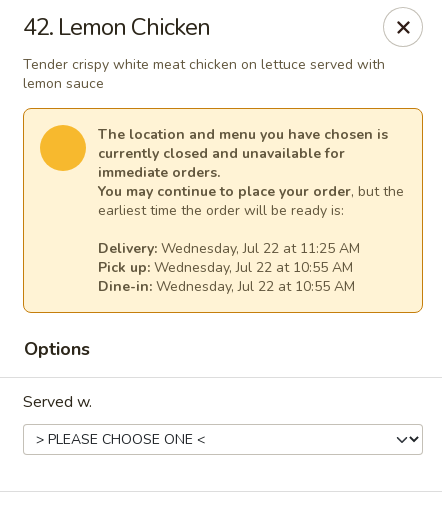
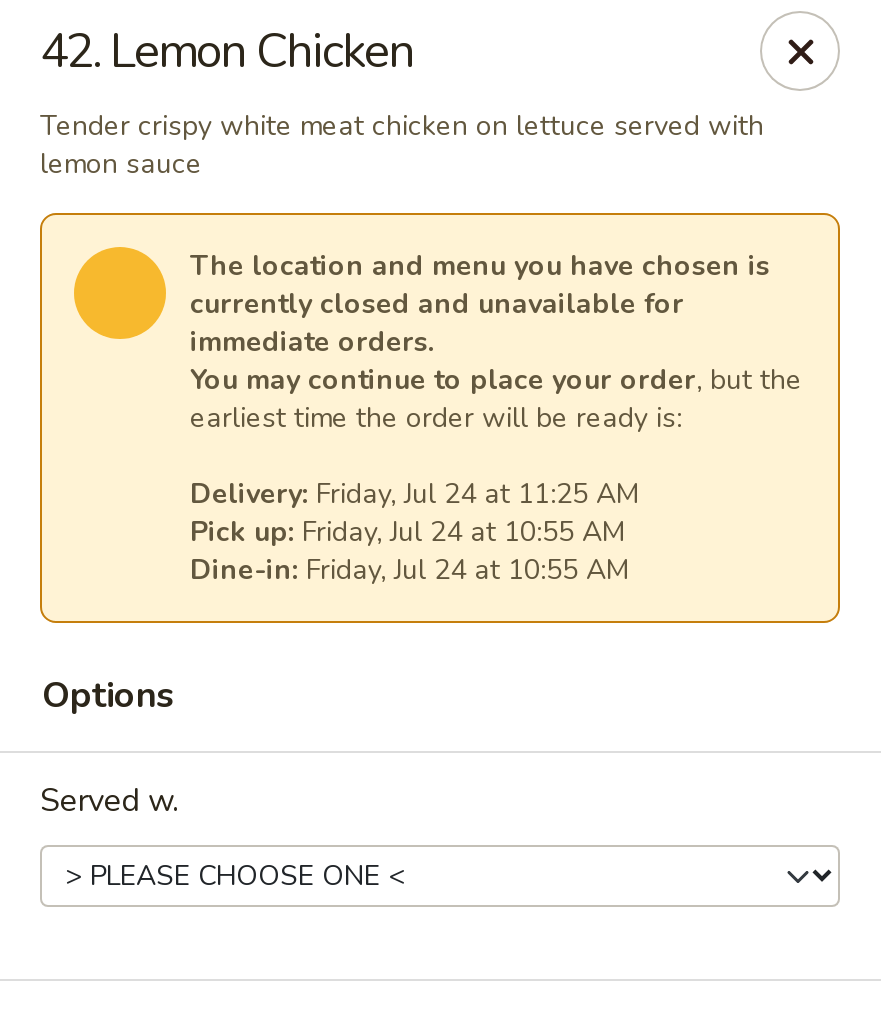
- Delivery: Wednesday, Jul 22 at 11:25 AM
+ Delivery: Friday, Jul 24 at 11:25 AM

- Pick up: Wednesday, Jul 22 at 10:55 AM
+ Pick up: Friday, Jul 24 at 10:55 AM

- Dine-in: Wednesday, Jul 22 at 10:55 AM
+ Dine-in: Friday, Jul 24 at 10:55 AM
